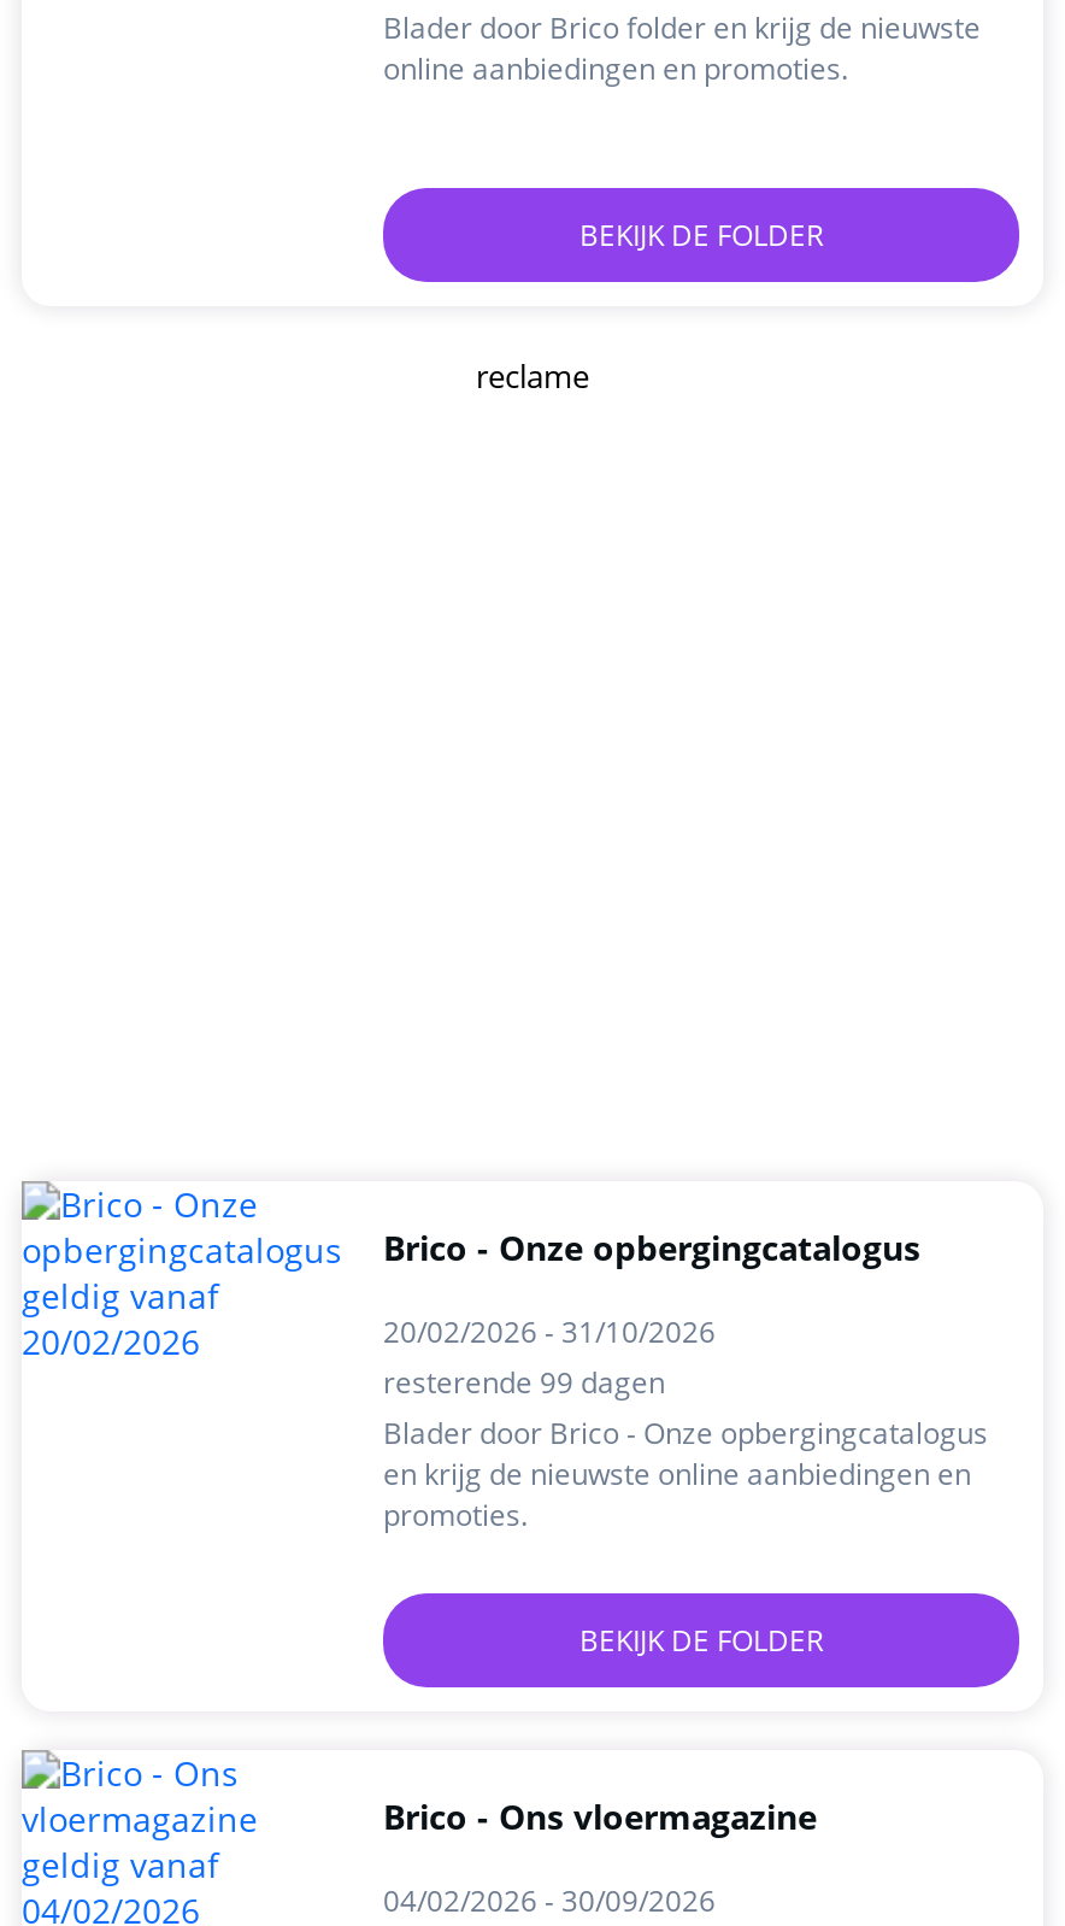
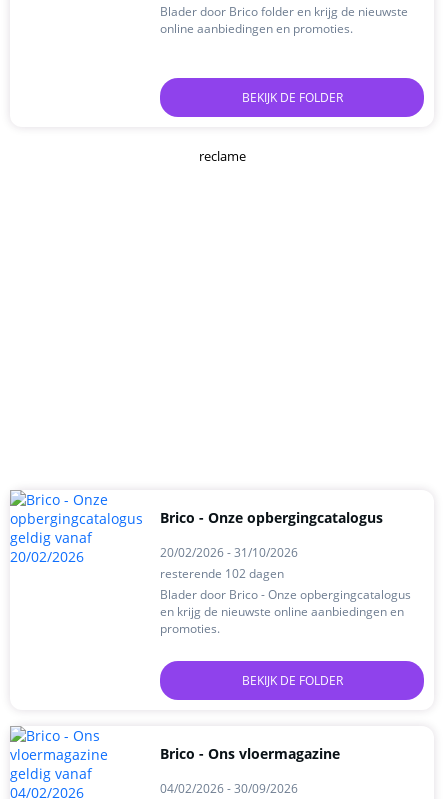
- resterende 99 dagen
+ resterende 102 dagen
